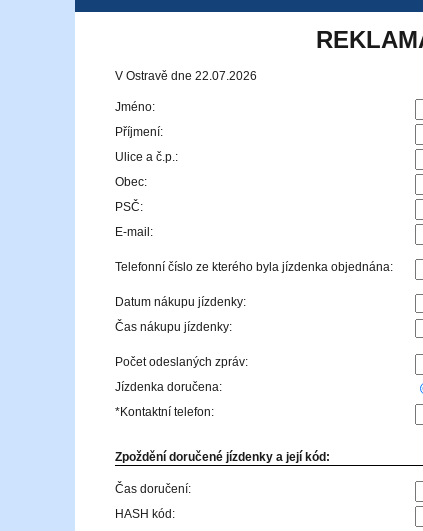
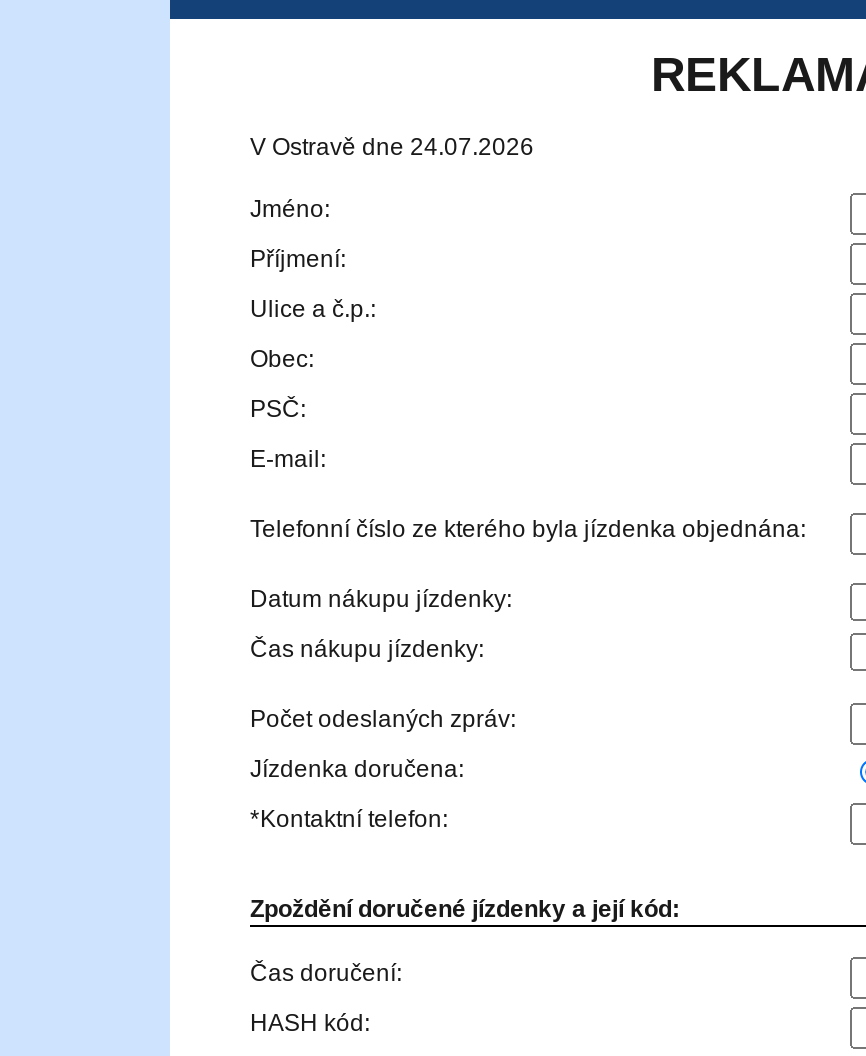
- V Ostravě dne 22.07.2026
+ V Ostravě dne 24.07.2026
